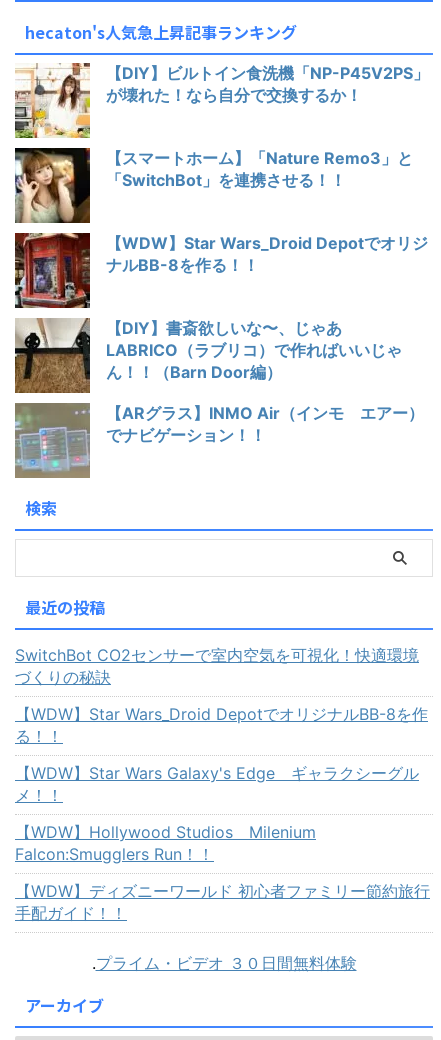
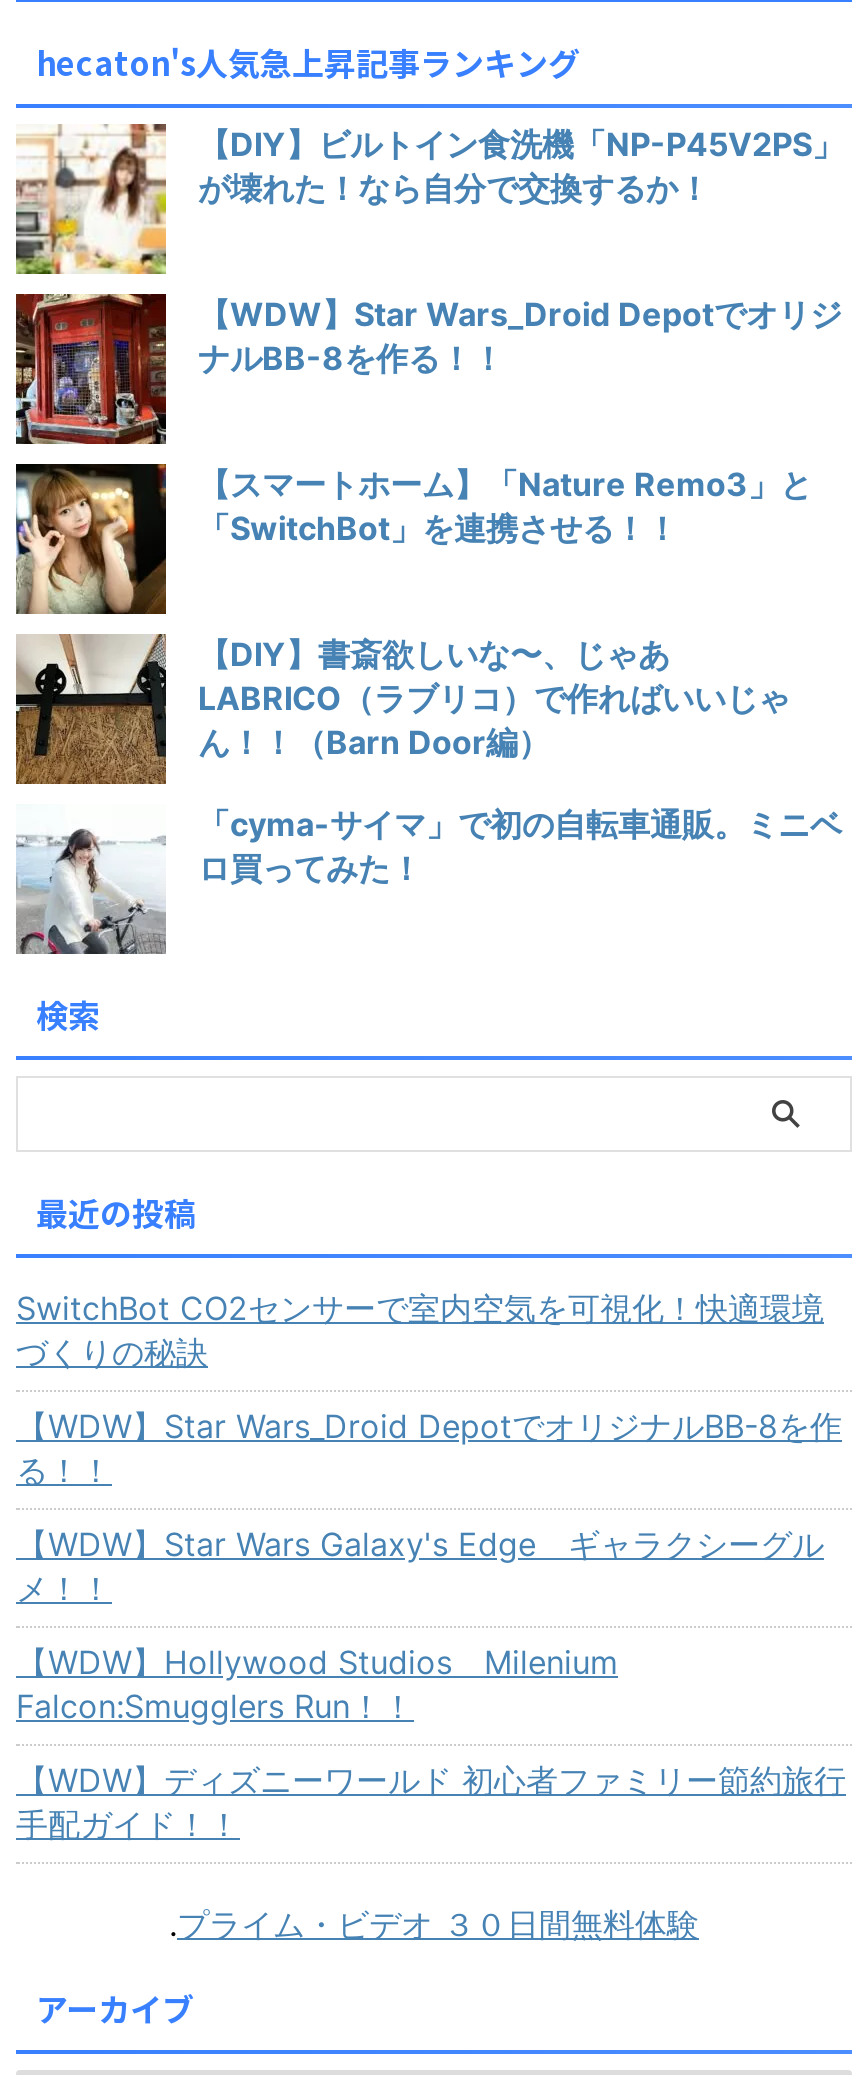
moved down: 【スマートホーム】「Nature Remo3」と | 「SwitchBot」を連携させる！！

moved up: [image] | 【WDW】Star Wars_Droid Depotでオリジ | ナルBB-8を作る！！

- [image]
- 【ARグラス】INMO Air（インモ エアー）
- でナビゲーション！！
+ [image]
+ 「cyma-サイマ」で初の自転車通販。ミニベ
+ ロ買ってみた！
